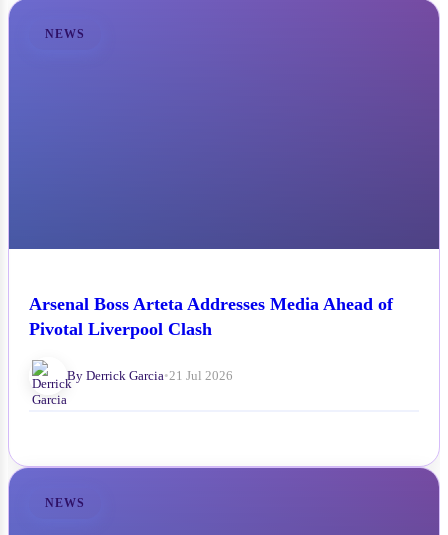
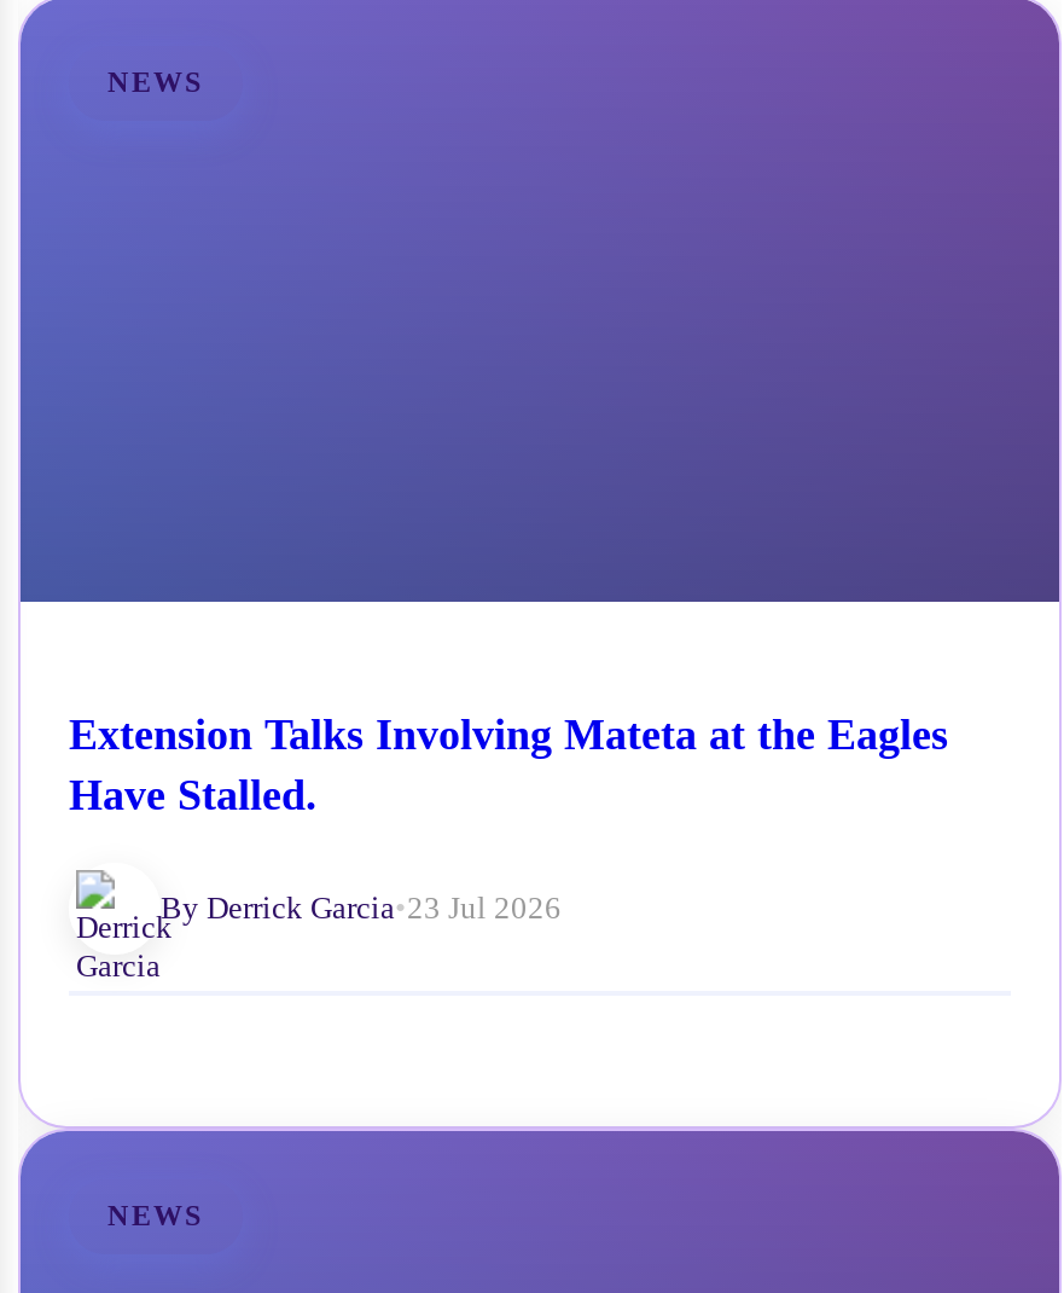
- Arsenal Boss Arteta Addresses Media Ahead of
- Pivotal Liverpool Clash
+ Extension Talks Involving Mateta at the Eagles
+ Have Stalled.

- By Derrick Garcia • 21 Jul 2026
+ By Derrick Garcia • 23 Jul 2026
